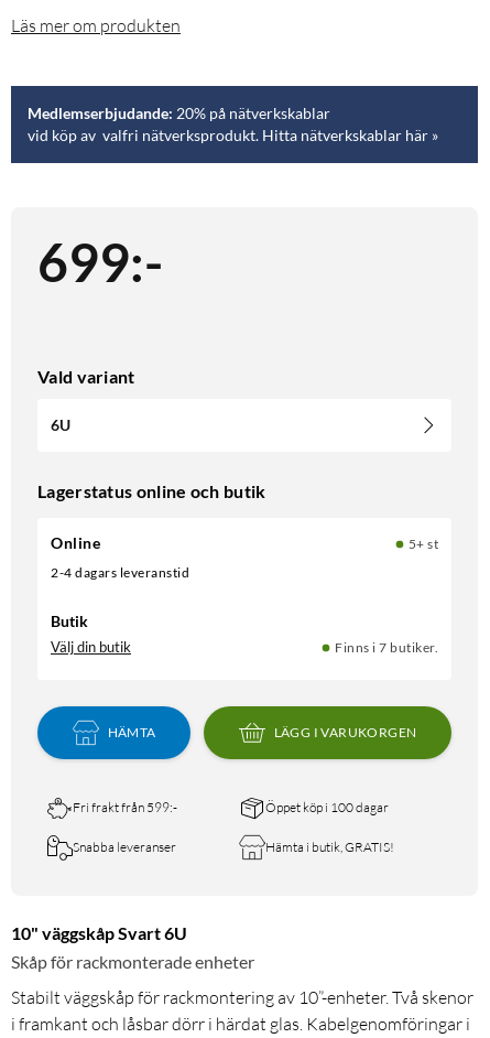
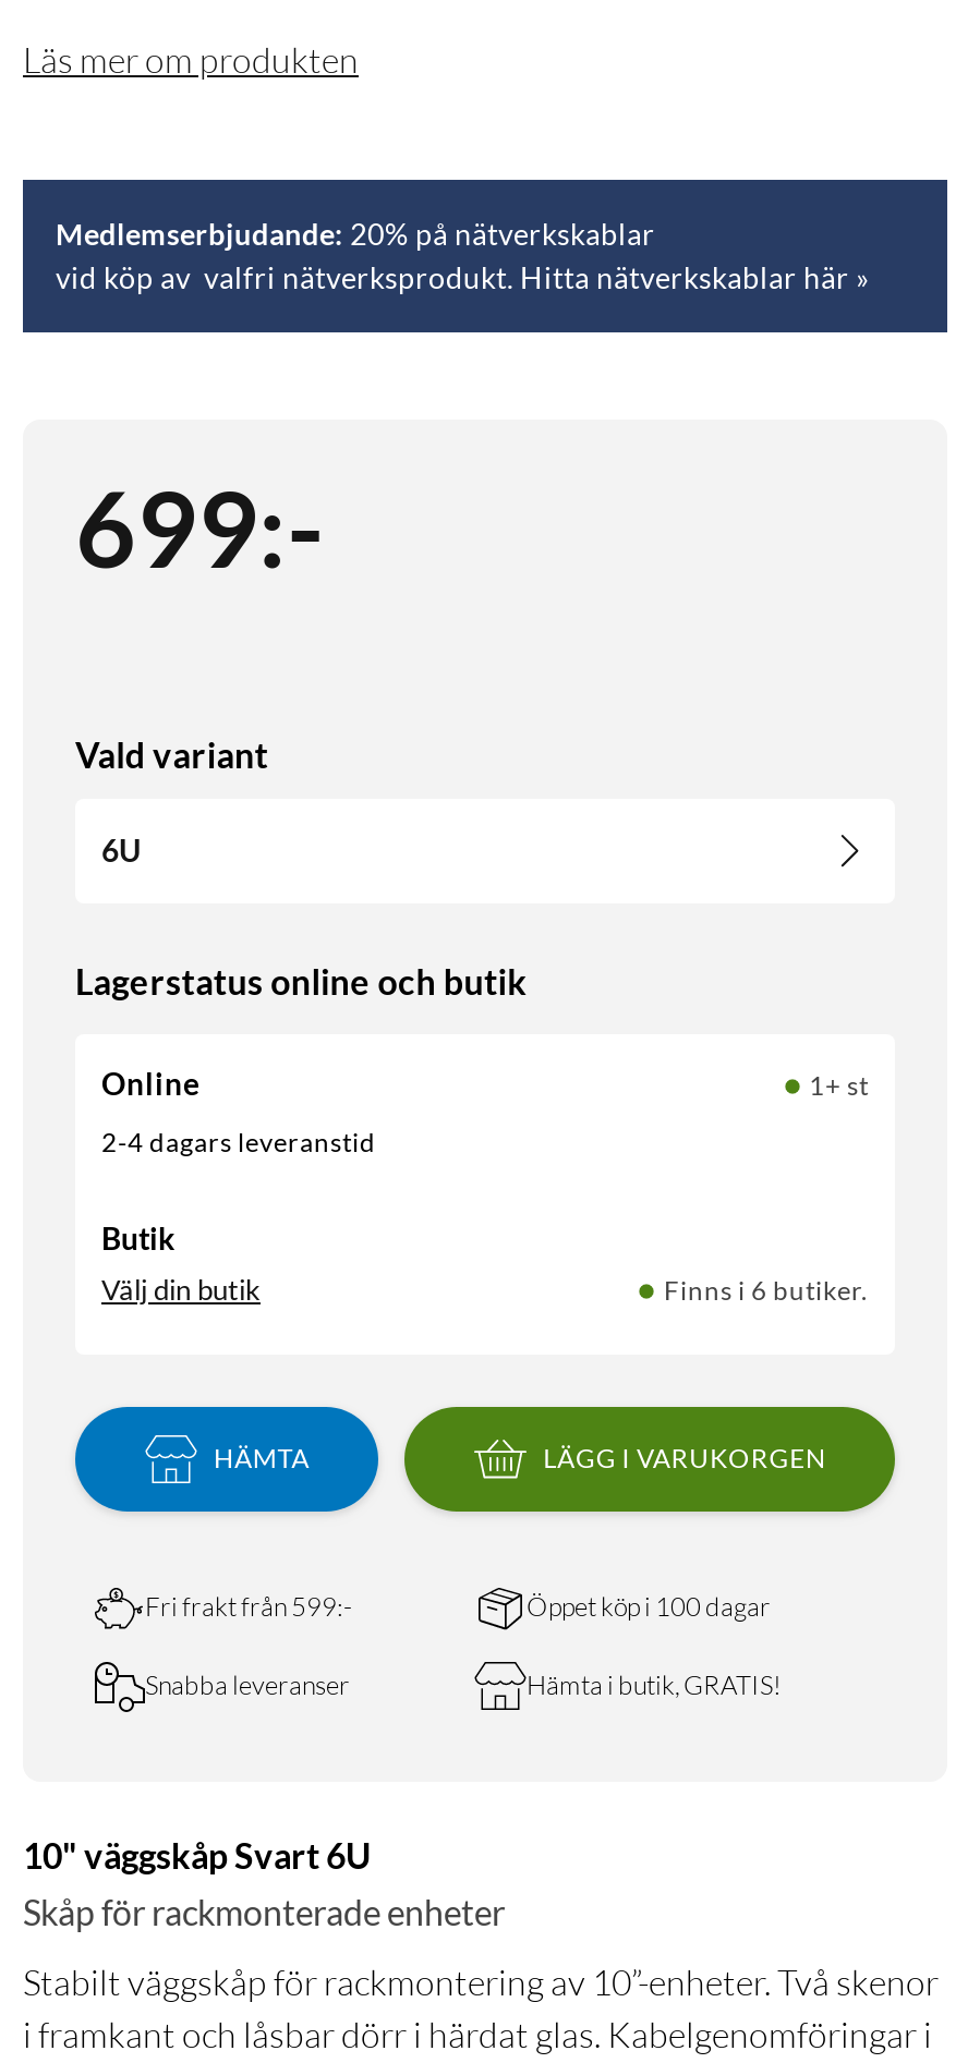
- 5+ st
+ 1+ st

- Finns i 7 butiker.
+ Finns i 6 butiker.
